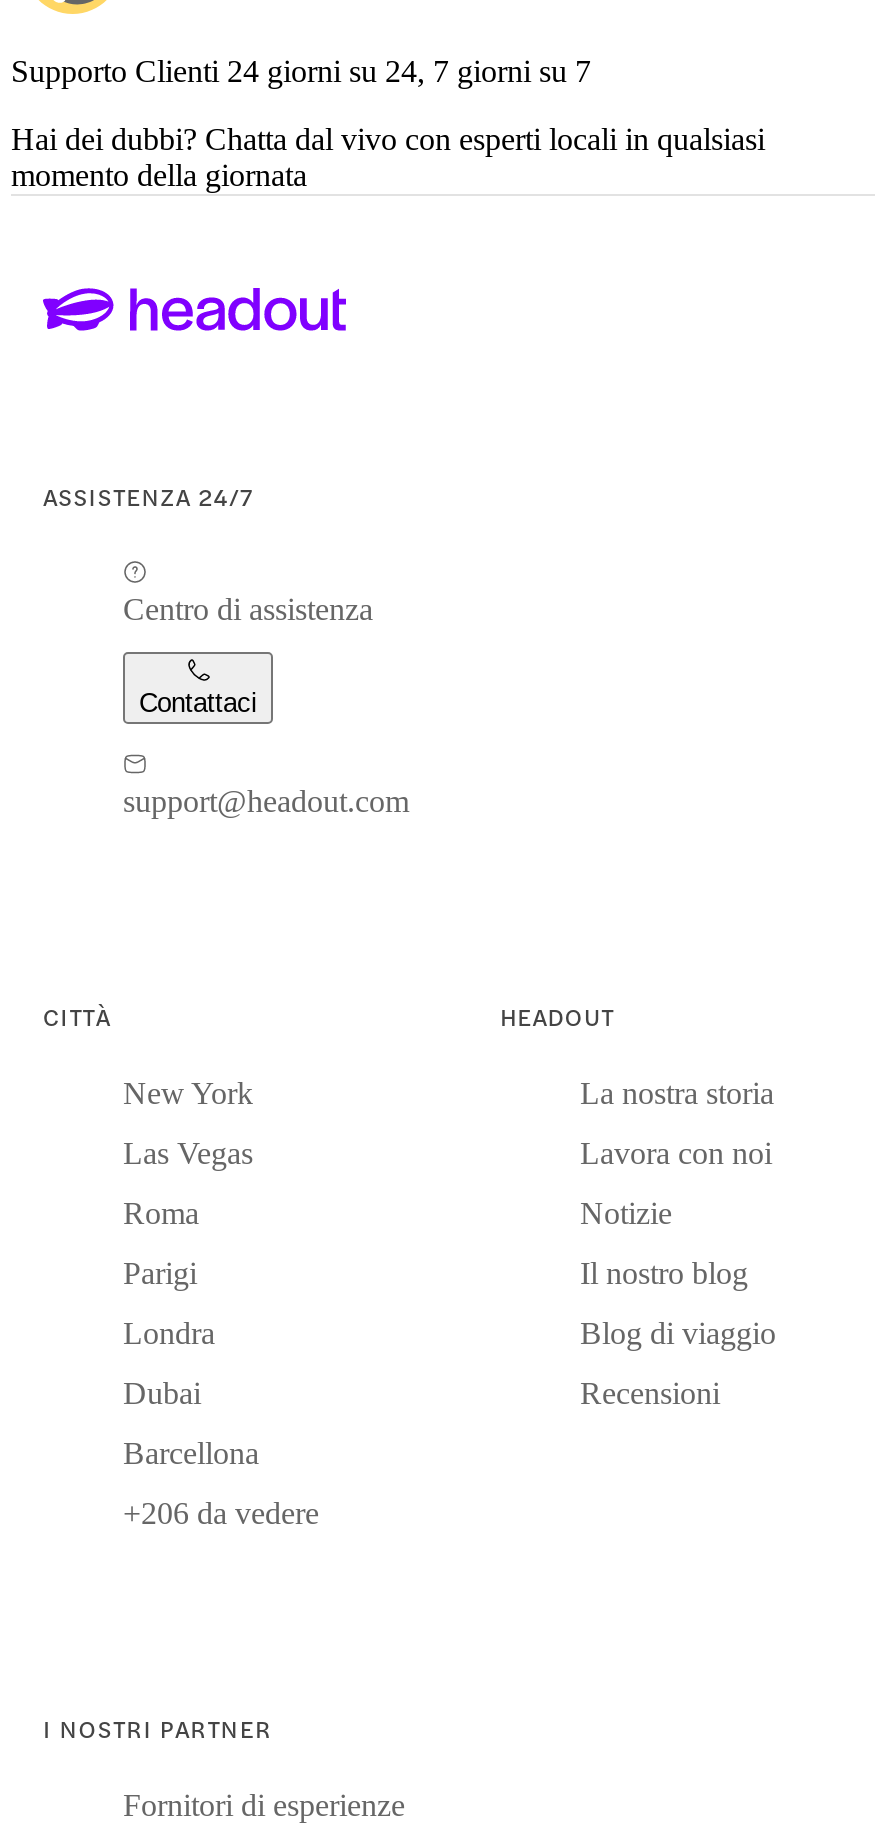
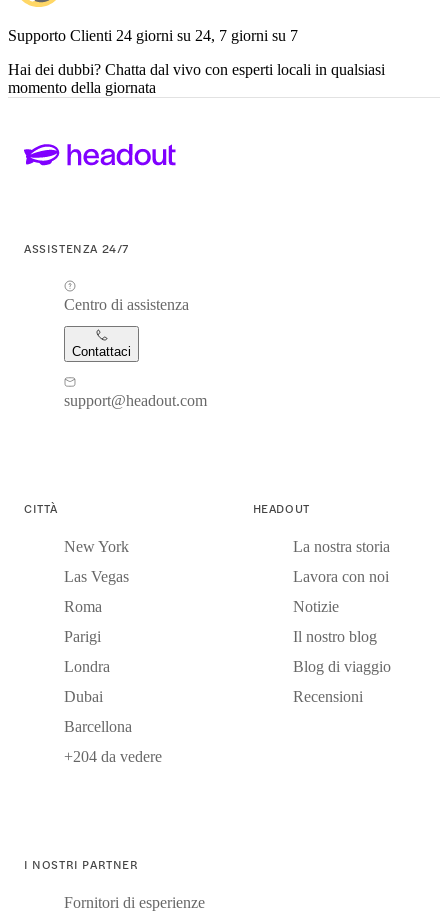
- +206 da vedere
+ +204 da vedere
